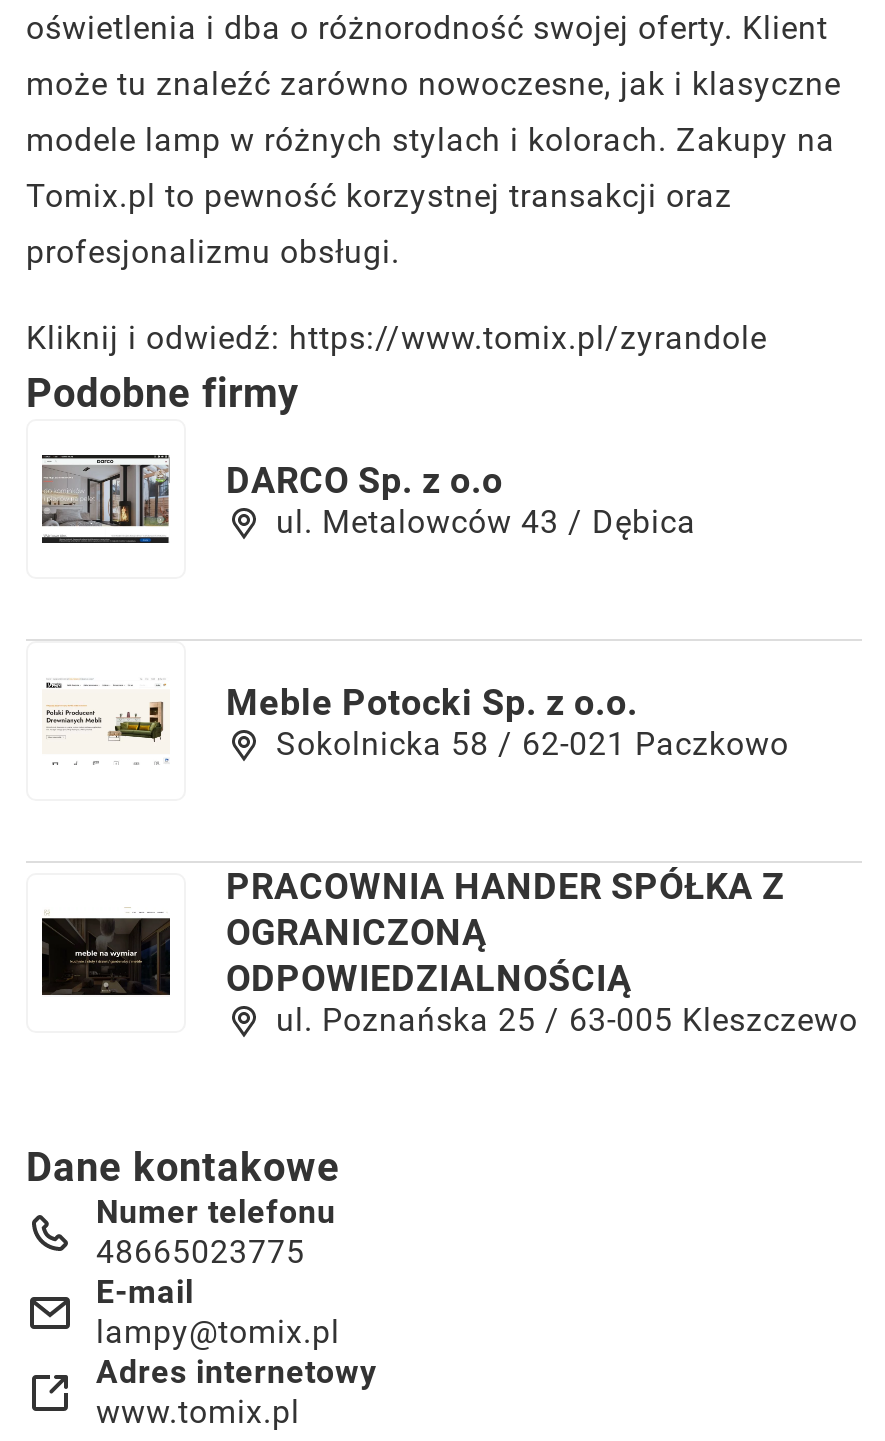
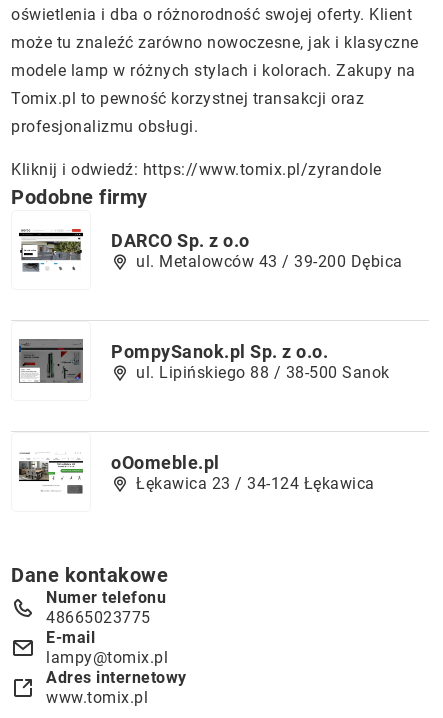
- [image]
+ [image]

- ul. Metalowców 43 / Dębica
+ ul. Metalowców 43 / 39-200 Dębica

- [image]
- Meble Potocki Sp. z o.o.
- Sokolnicka 58 / 62-021 Paczkowo
+ [image]
+ PompySanok.pl Sp. z o.o.
+ ul. Lipińskiego 88 / 38-500 Sanok

- [image]
- PRACOWNIA HANDER SPÓŁKA Z
- OGRANICZONĄ
- ODPOWIEDZIALNOŚCIĄ
- ul. Poznańska 25 / 63-005 Kleszczewo
+ [image]
+ oOomeble.pl
+ Łękawica 23 / 34-124 Łękawica
